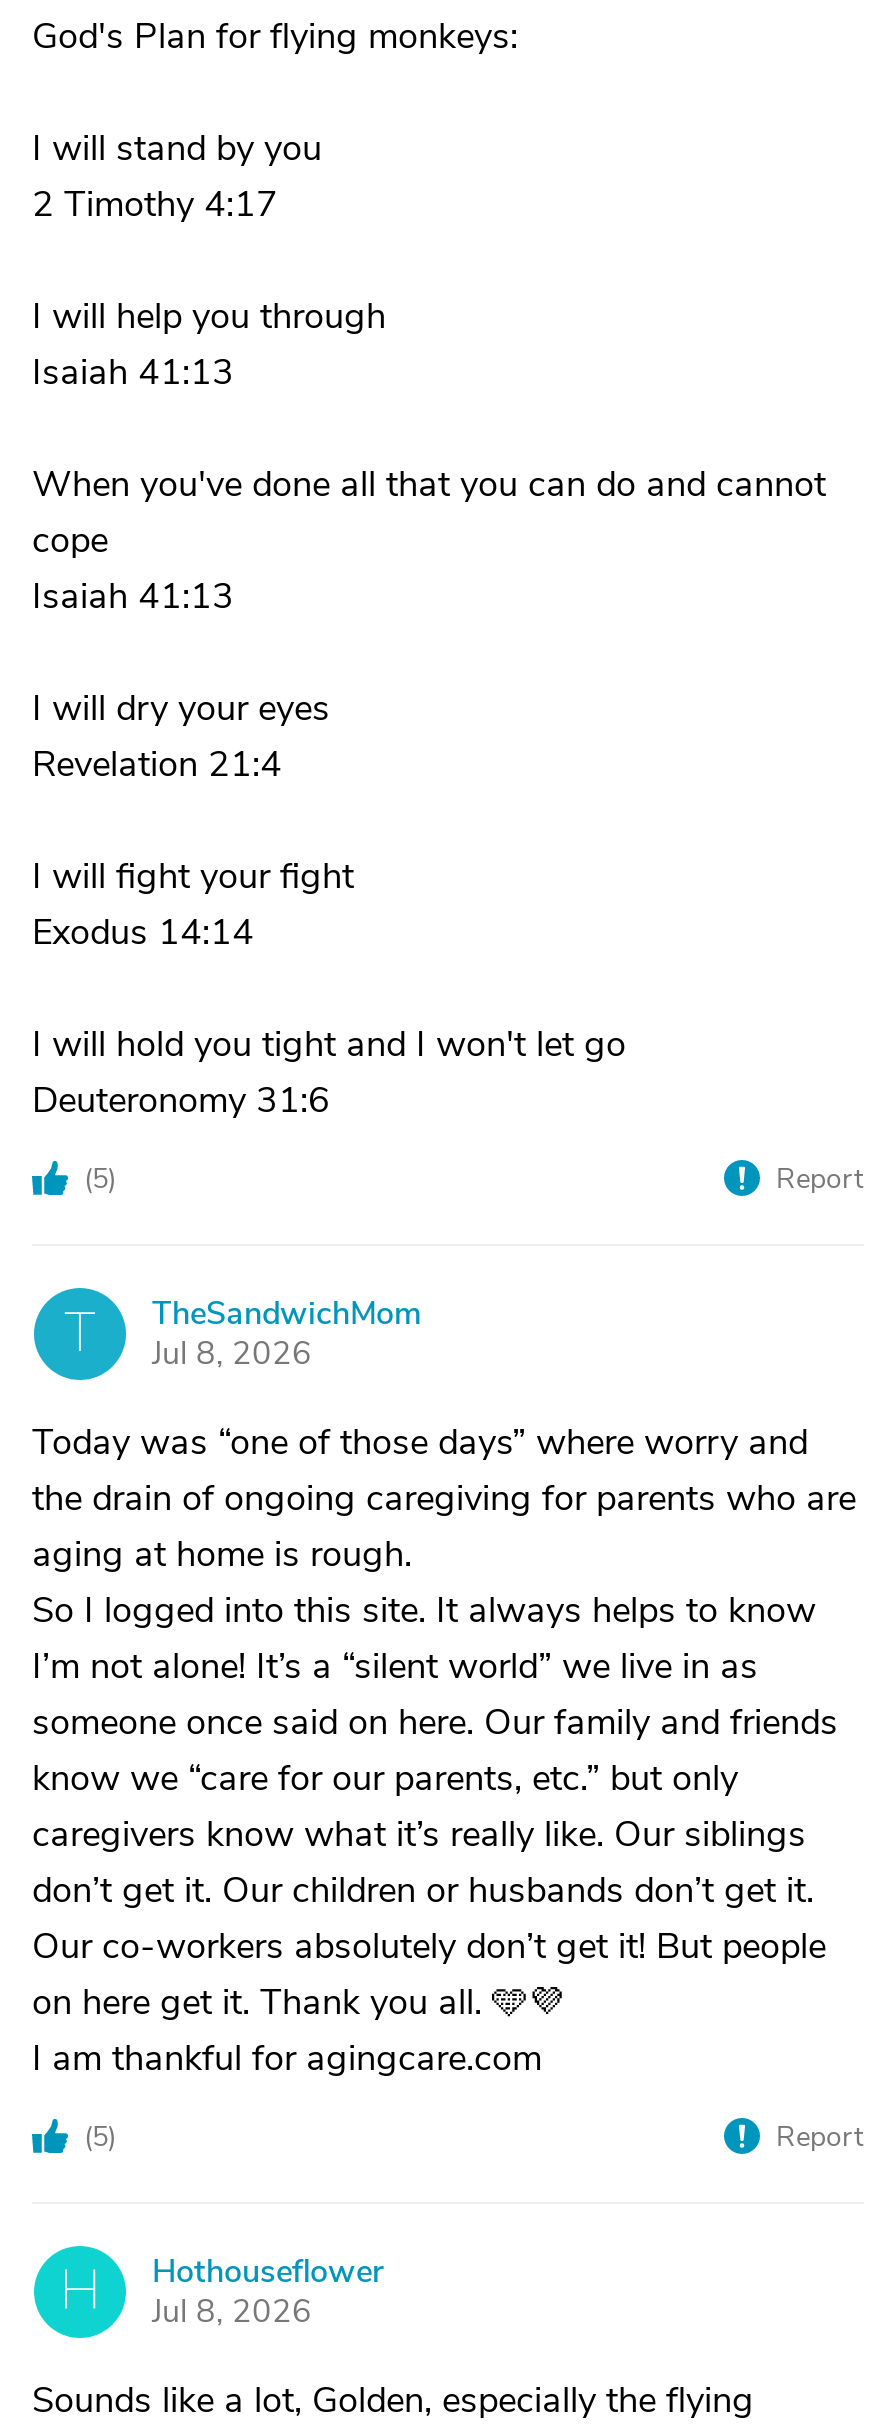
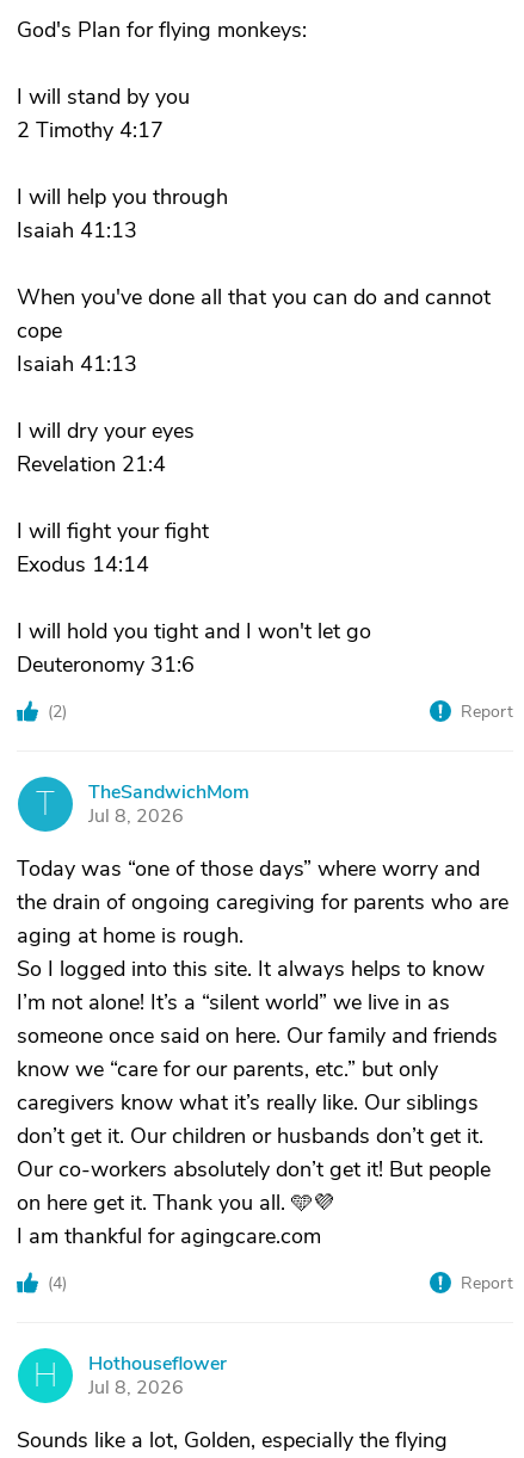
- (5)
+ (2)

- (5)
+ (4)
